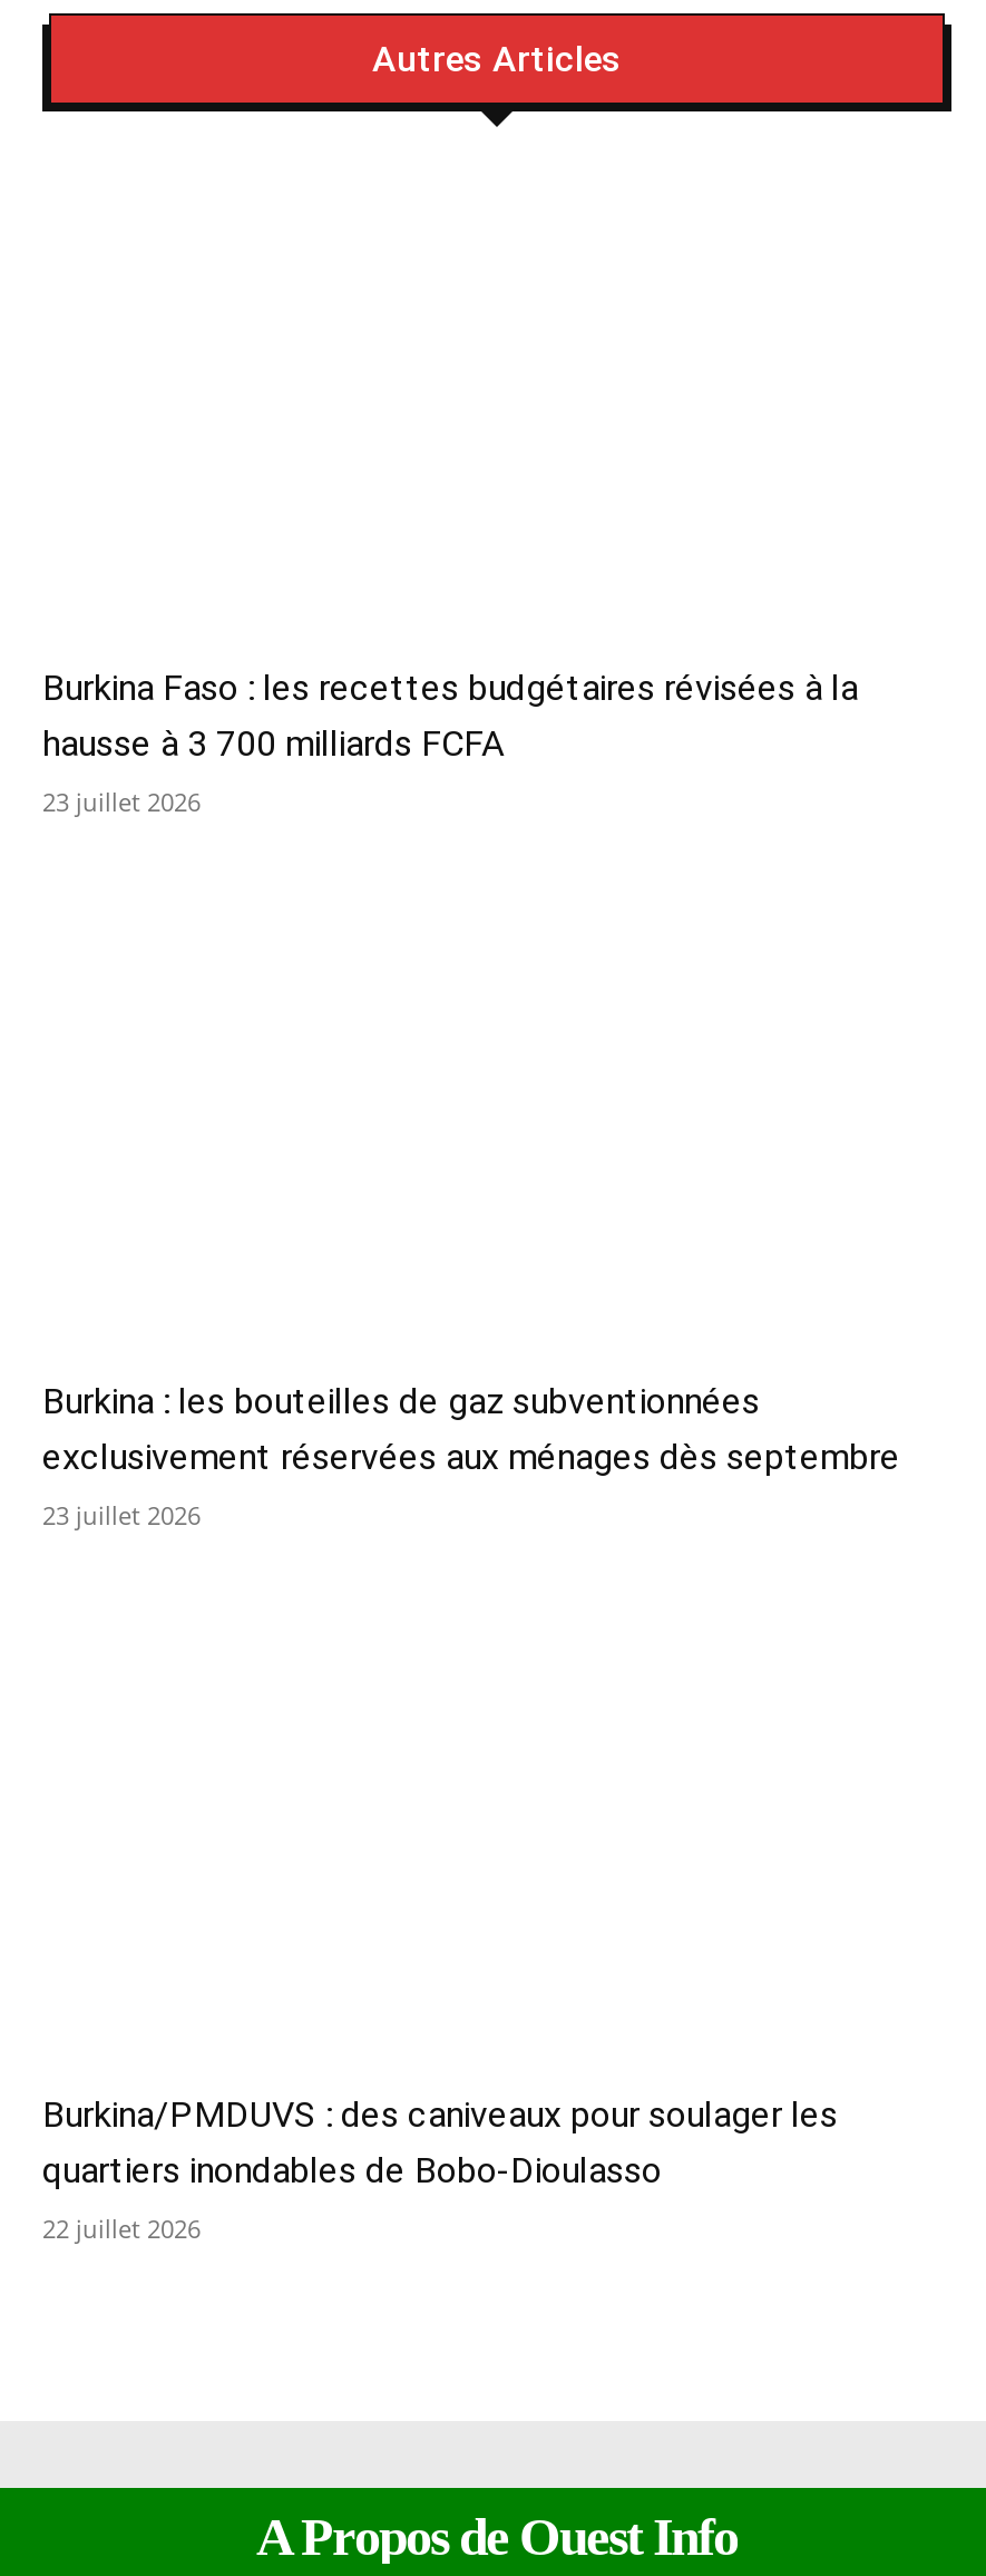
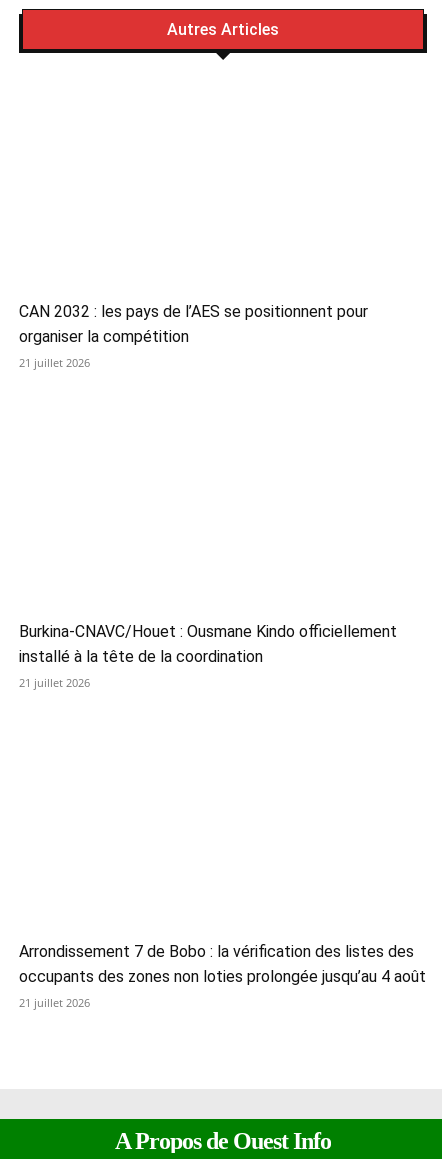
- Burkina Faso : les recettes budgétaires révisées à la
- hausse à 3 700 milliards FCFA
+ CAN 2032 : les pays de l’AES se positionnent pour
+ organiser la compétition

- 23 juillet 2026
+ 21 juillet 2026

- Burkina : les bouteilles de gaz subventionnées
- exclusivement réservées aux ménages dès septembre
+ Burkina-CNAVC/Houet : Ousmane Kindo officiellement
+ installé à la tête de la coordination

- 23 juillet 2026
+ 21 juillet 2026

- Burkina/PMDUVS : des caniveaux pour soulager les
- quartiers inondables de Bobo-Dioulasso
+ Arrondissement 7 de Bobo : la vérification des listes des
+ occupants des zones non loties prolongée jusqu’au 4 août

- 22 juillet 2026
+ 21 juillet 2026
